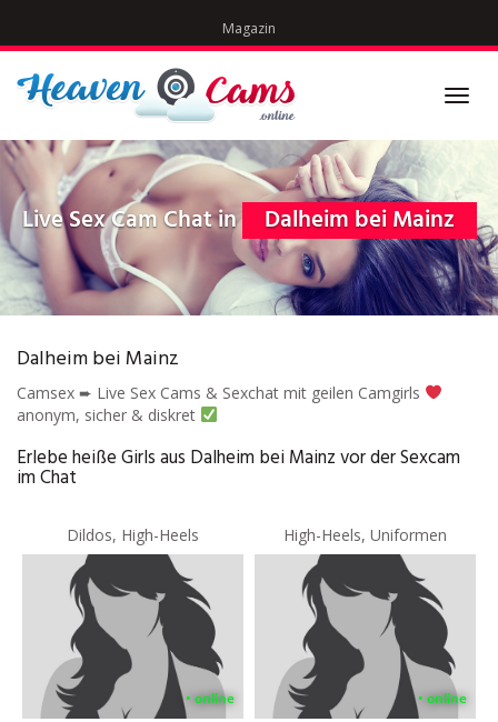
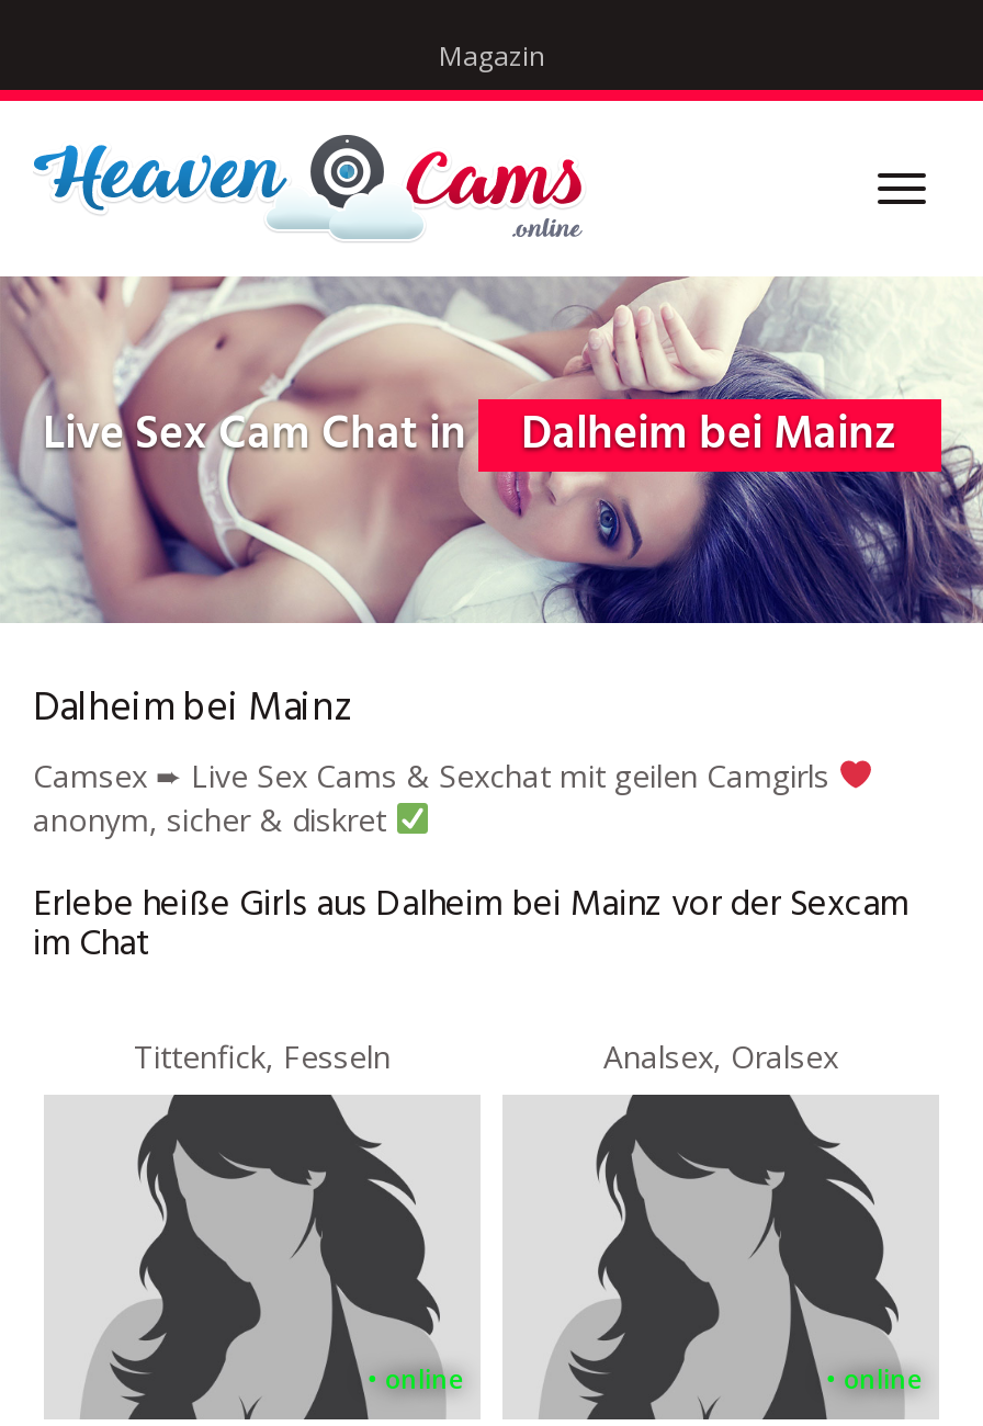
- Dildos, High-Heels
+ Tittenfick, Fesseln

- High-Heels, Uniformen
+ Analsex, Oralsex
